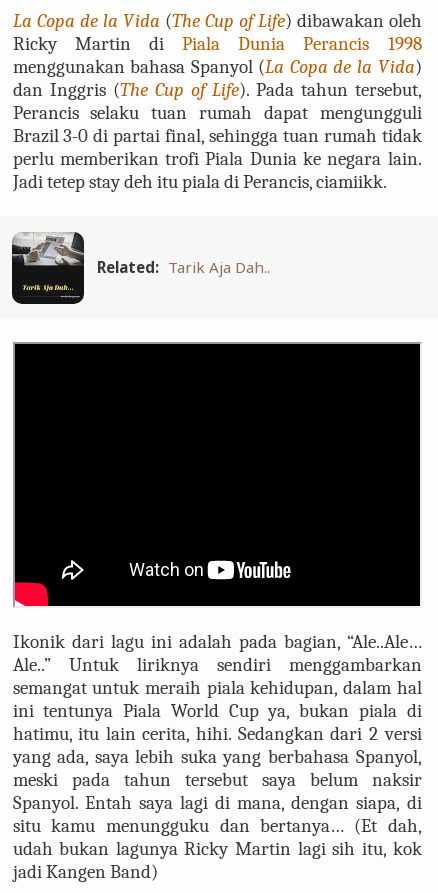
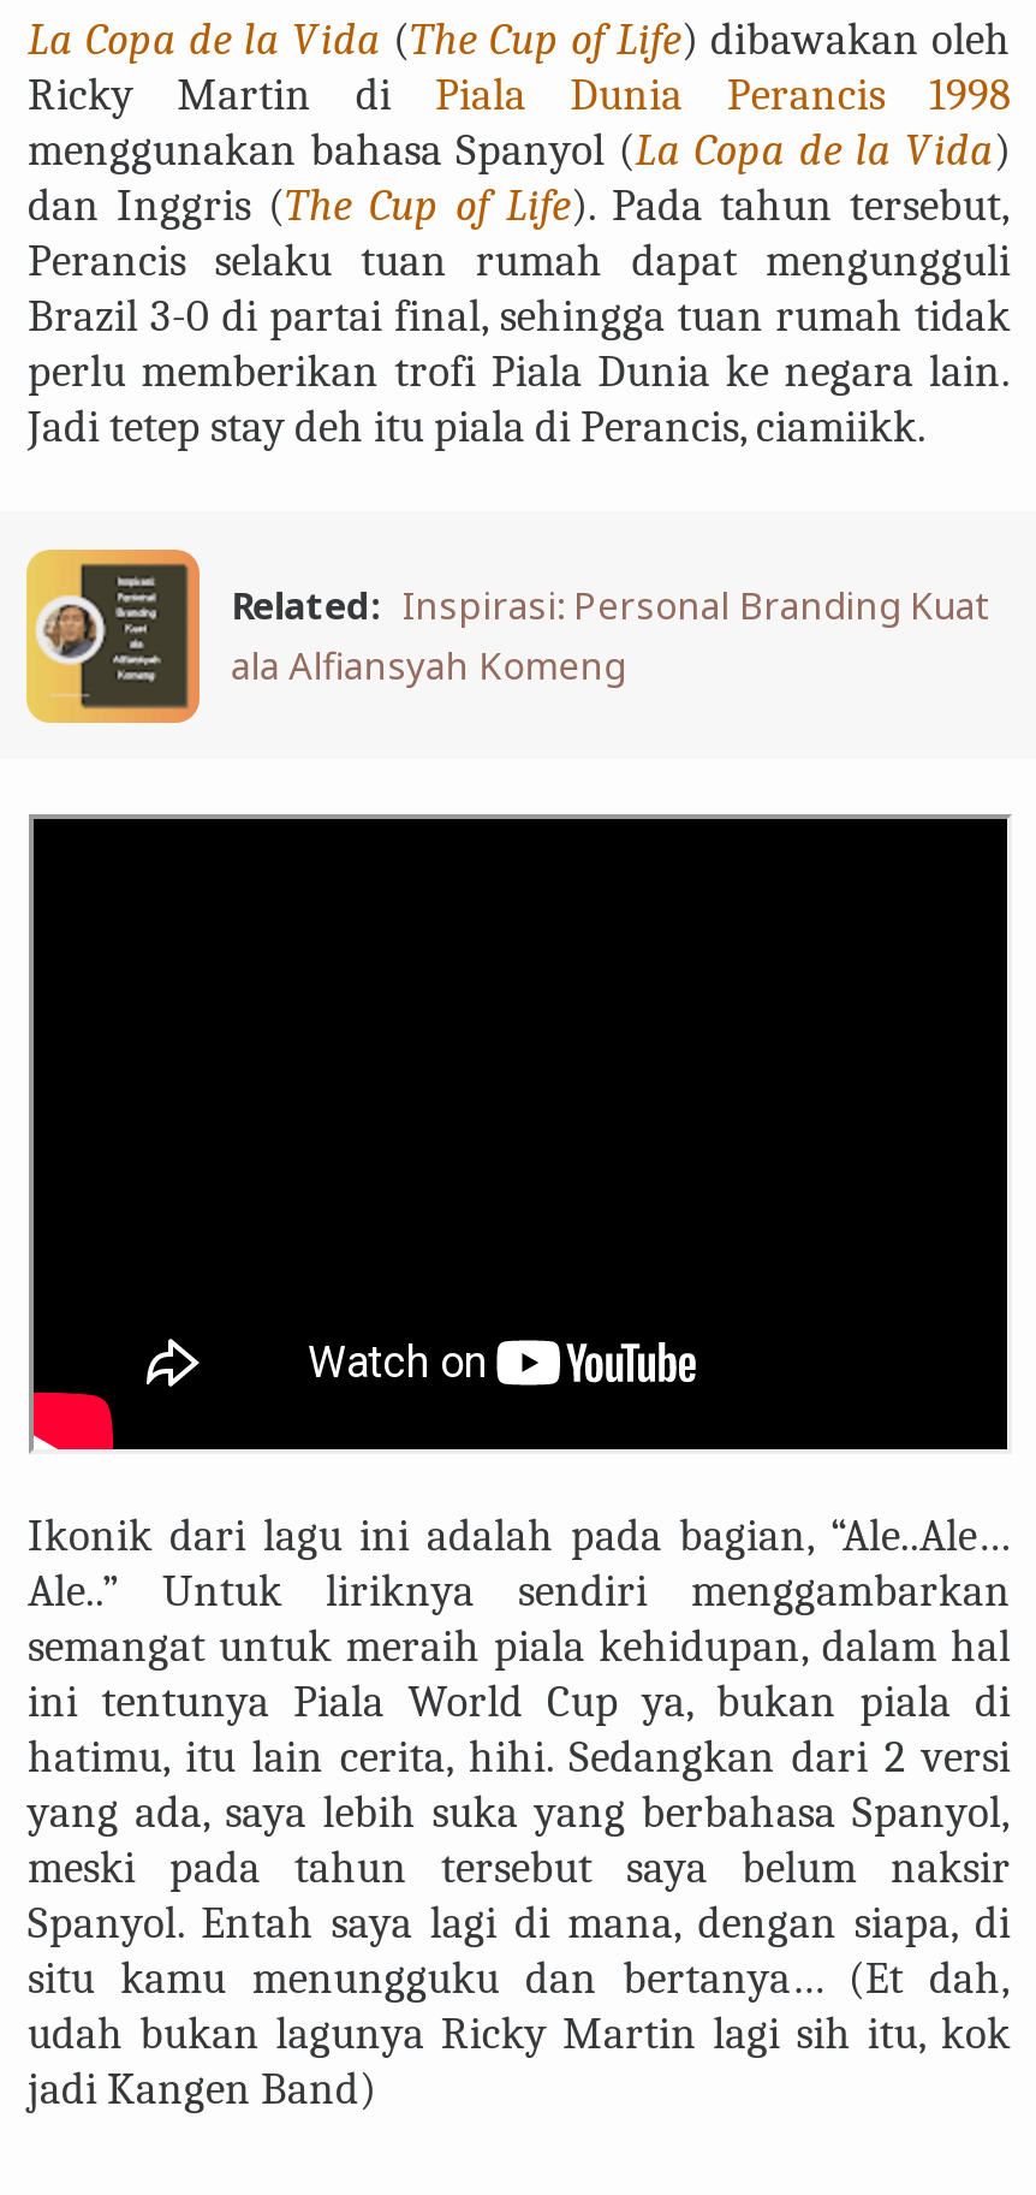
- [image]
- Related: Tarik Aja Dah..
+ [image]
+ Related: Inspirasi: Personal Branding Kuat
+ ala Alfiansyah Komeng
